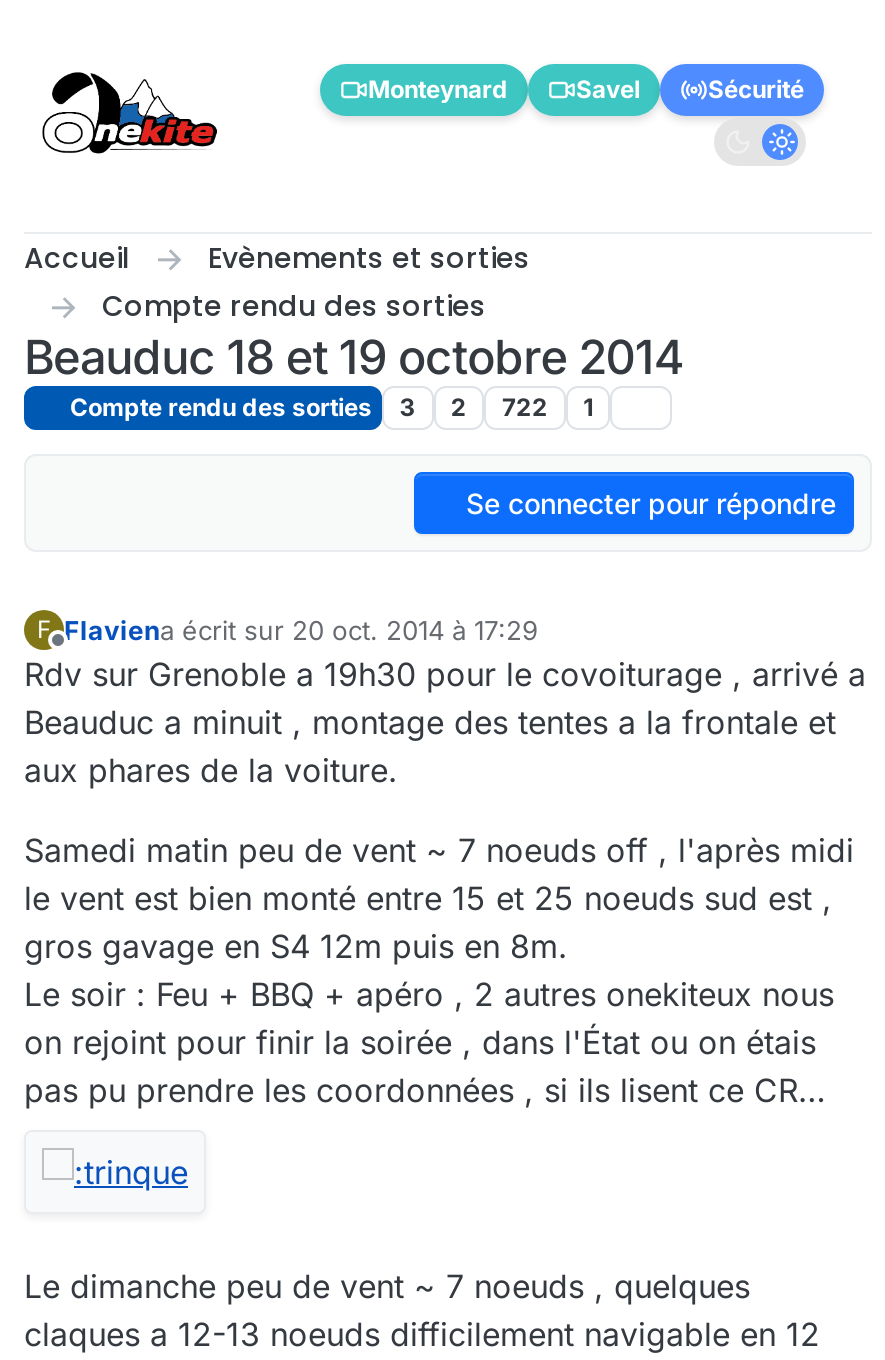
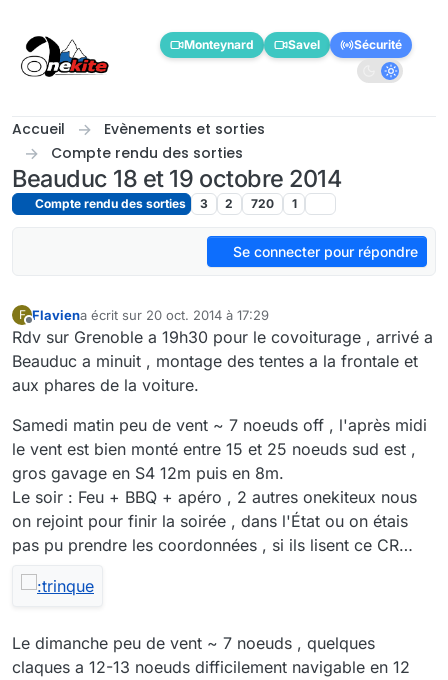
- Compte rendu des sorties 3 2 722 1
+ Compte rendu des sorties 3 2 720 1
